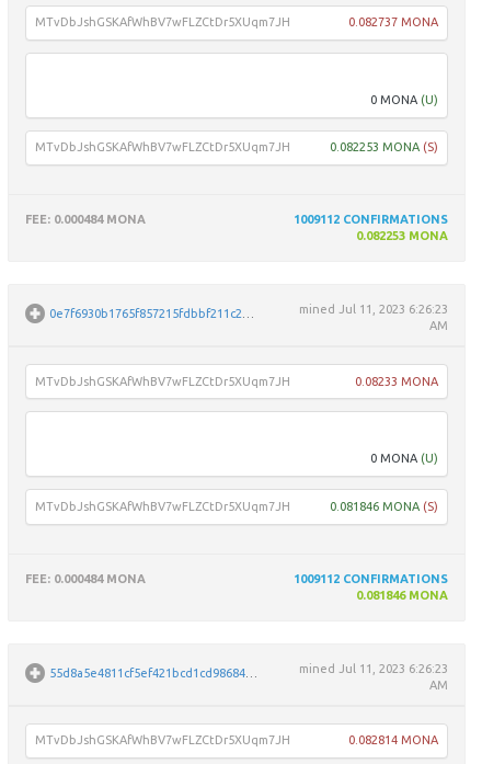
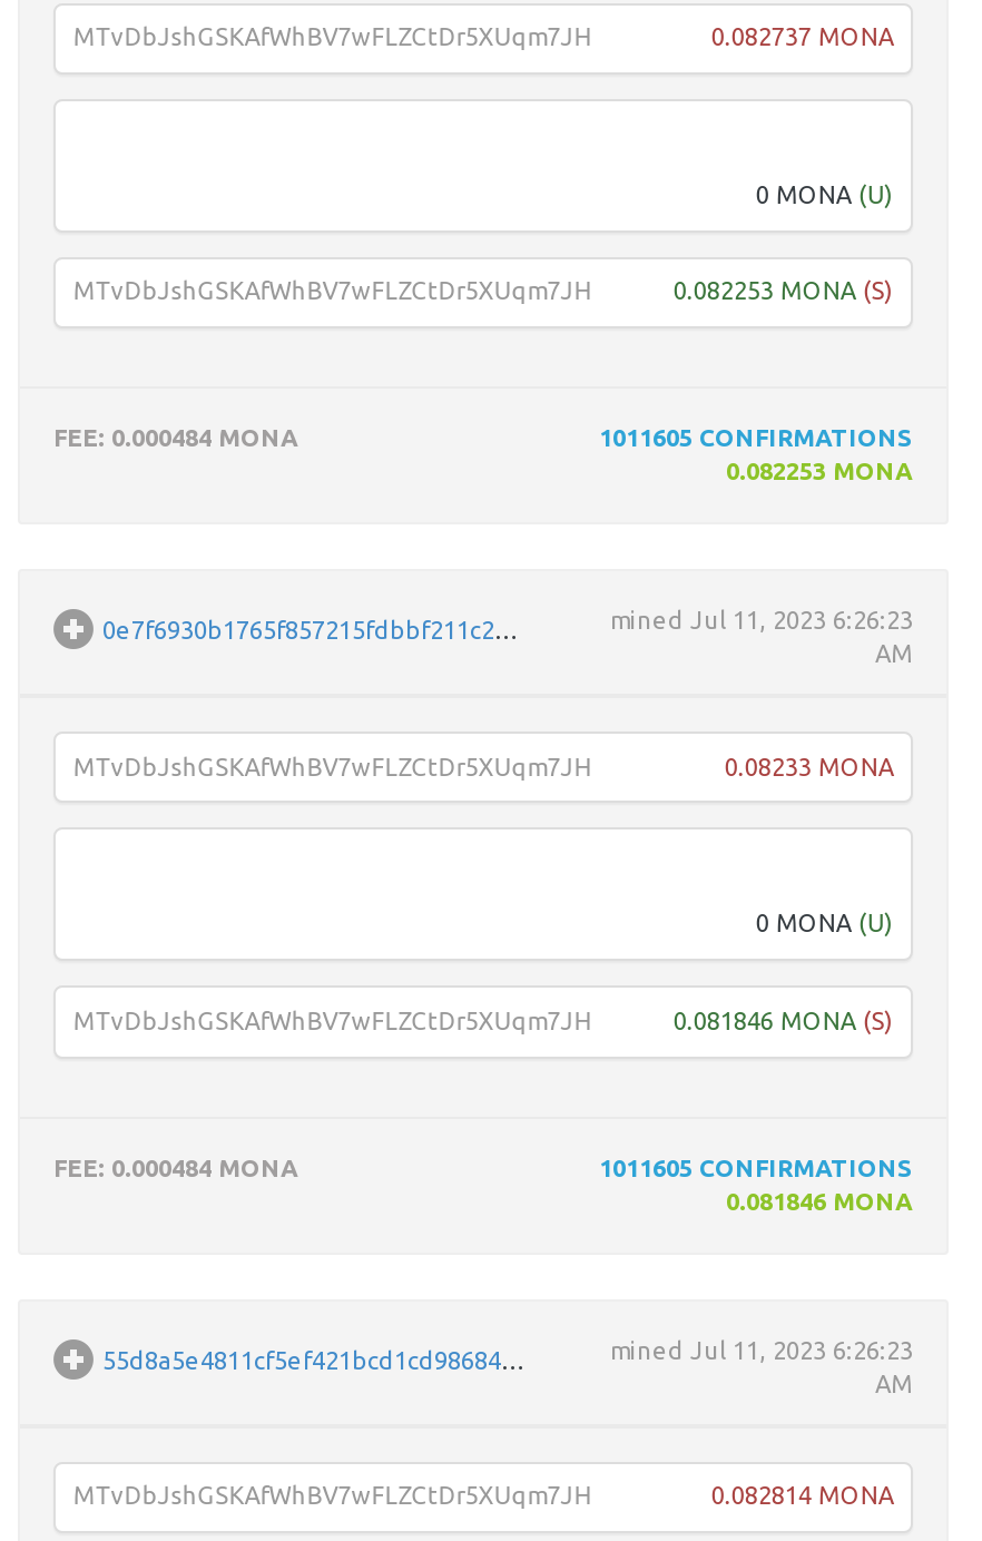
- 1009112 CONFIRMATIONS
+ 1011605 CONFIRMATIONS

- 1009112 CONFIRMATIONS
+ 1011605 CONFIRMATIONS
